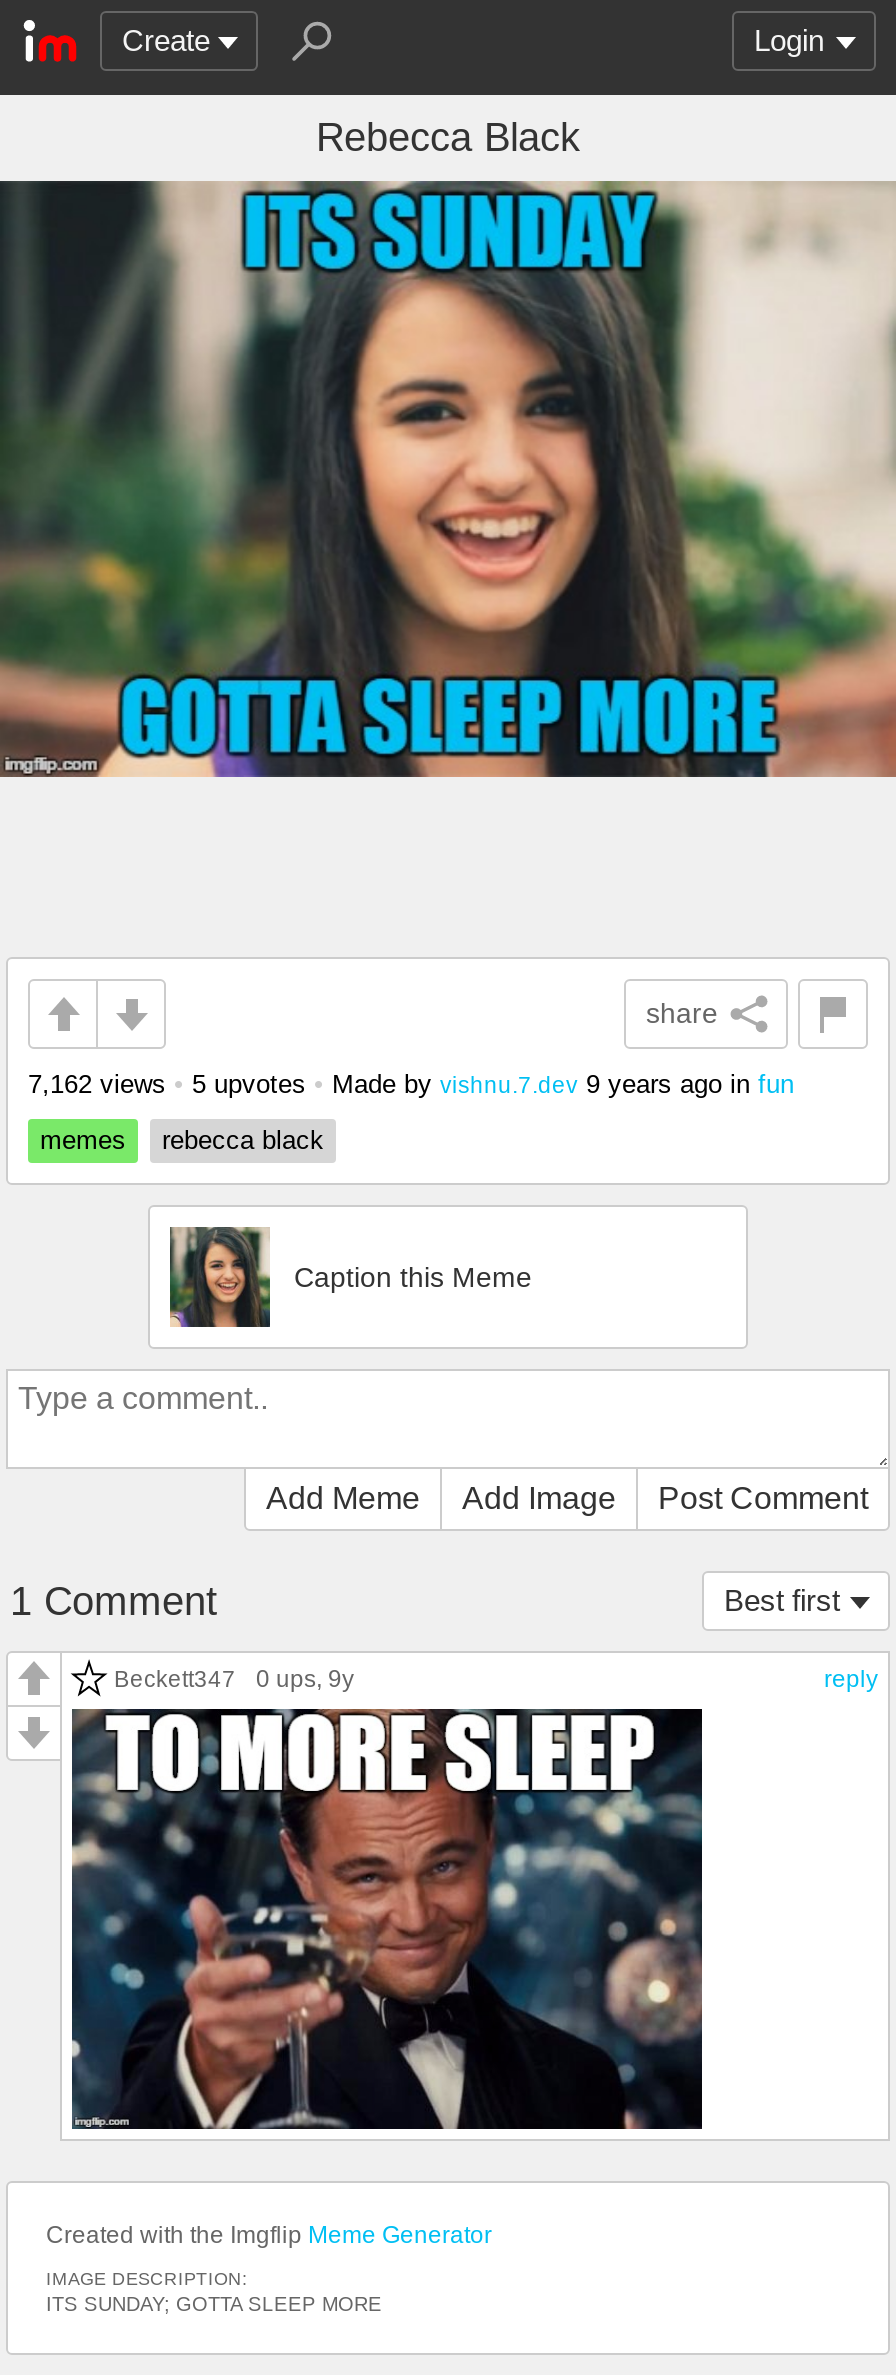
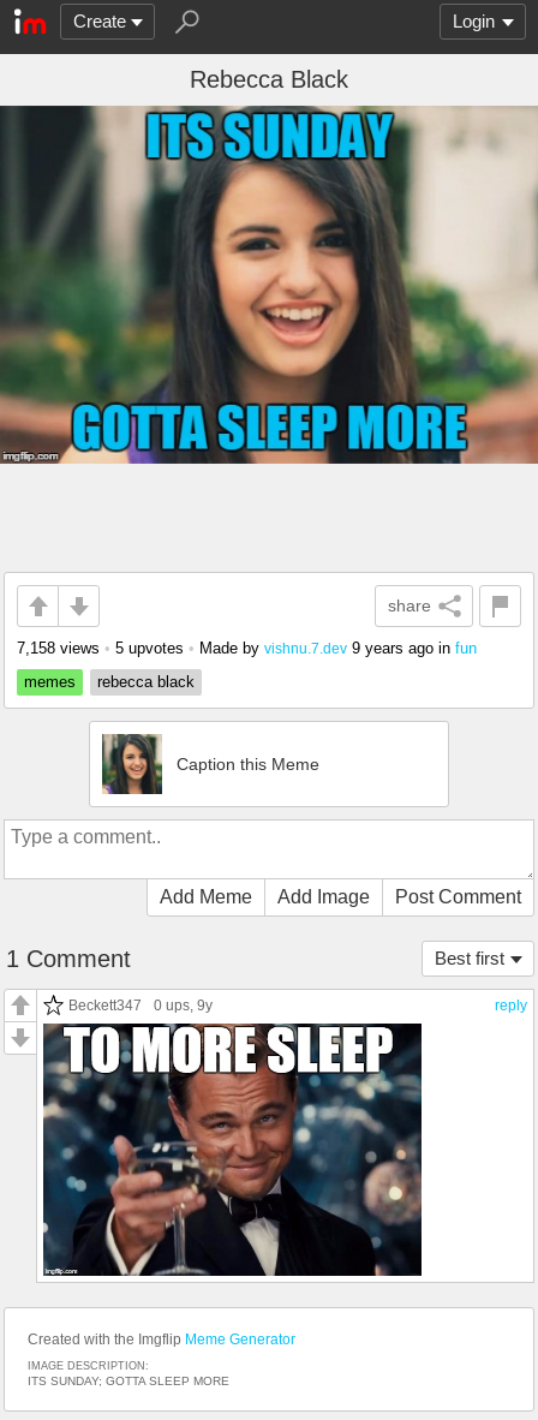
- 7,162 views • 5 upvotes • Made by vishnu.7.dev 9 years ago in fun
+ 7,158 views • 5 upvotes • Made by vishnu.7.dev 9 years ago in fun
